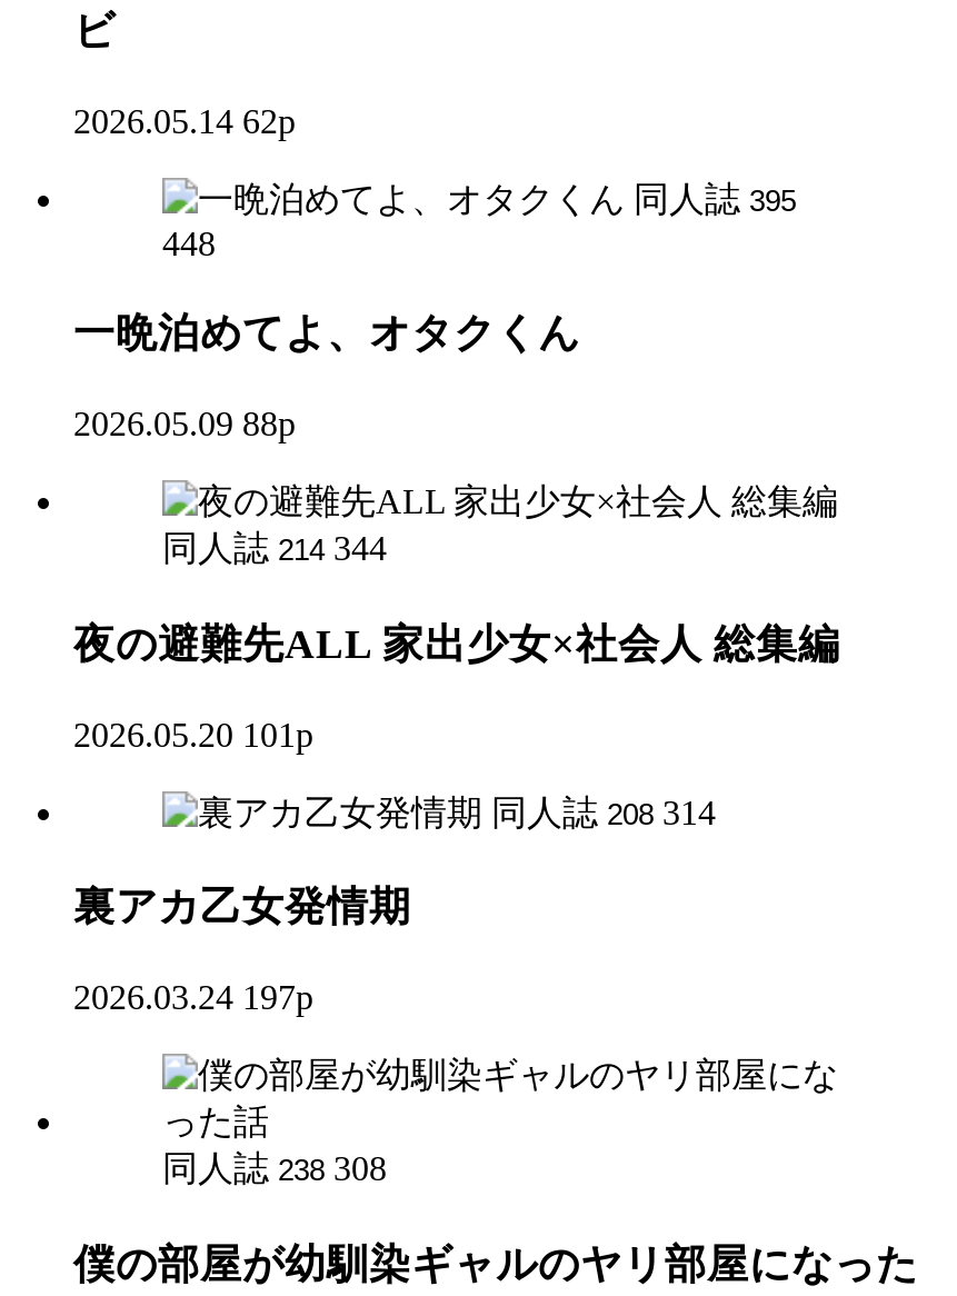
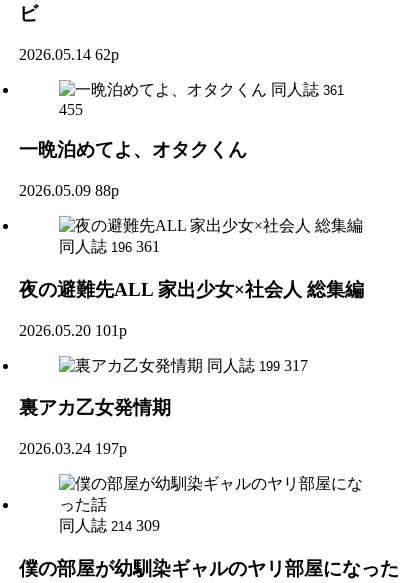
- 同人誌 395
+ 同人誌 361

- 448
+ 455

- 同人誌 214 344
+ 同人誌 196 361

- 同人誌 208 314
+ 同人誌 199 317

- 同人誌 238 308
+ 同人誌 214 309
